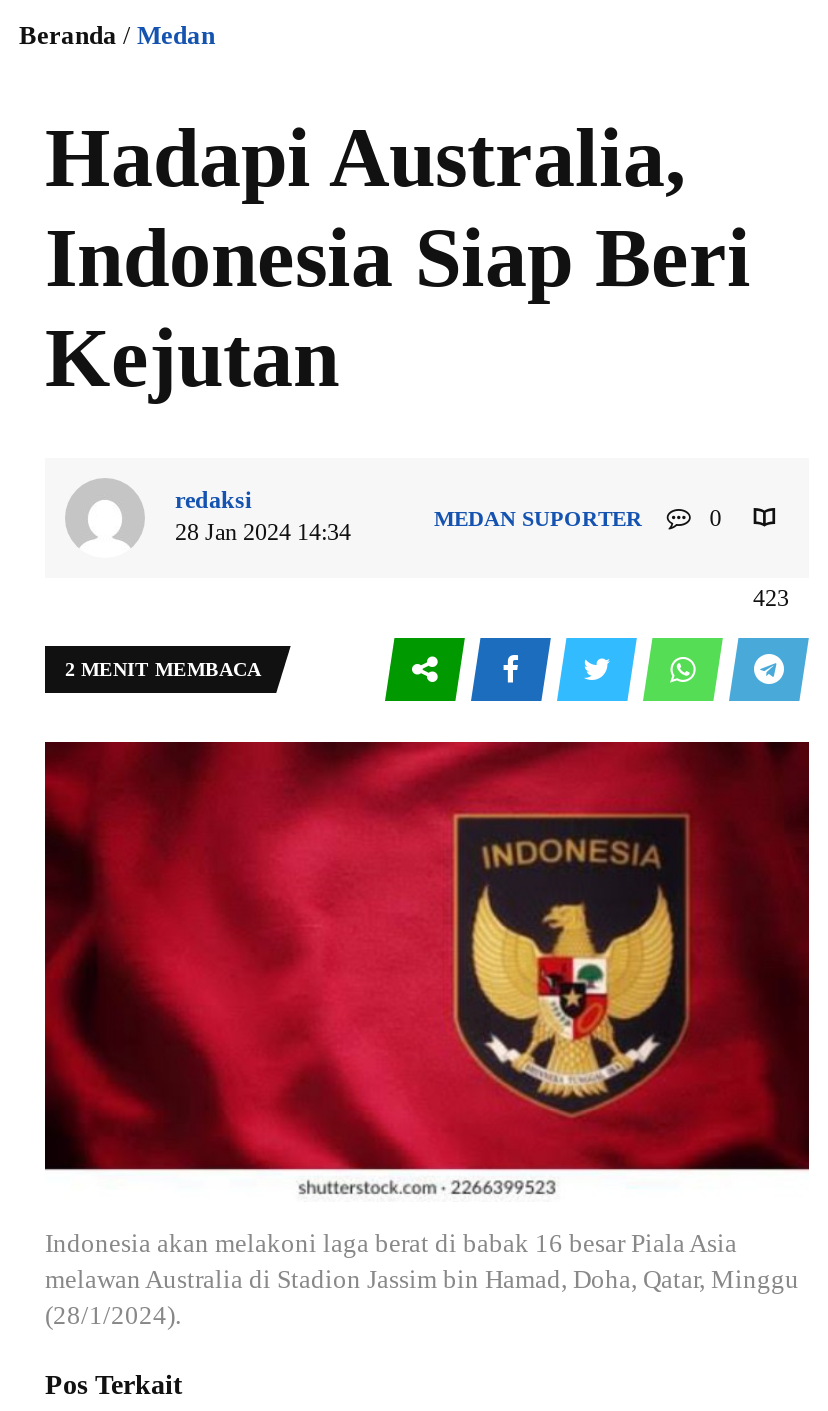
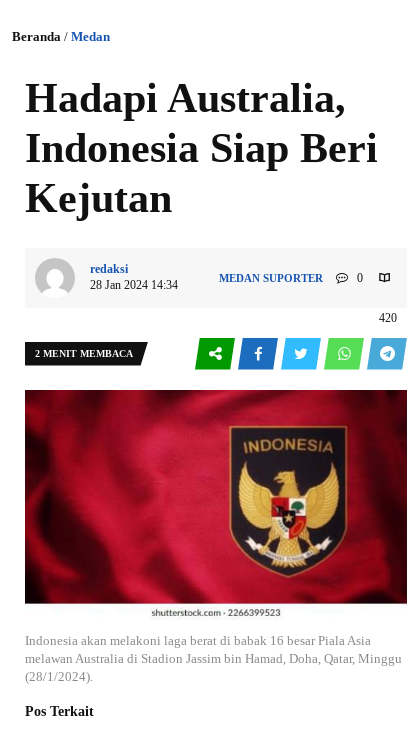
- 423
+ 420
